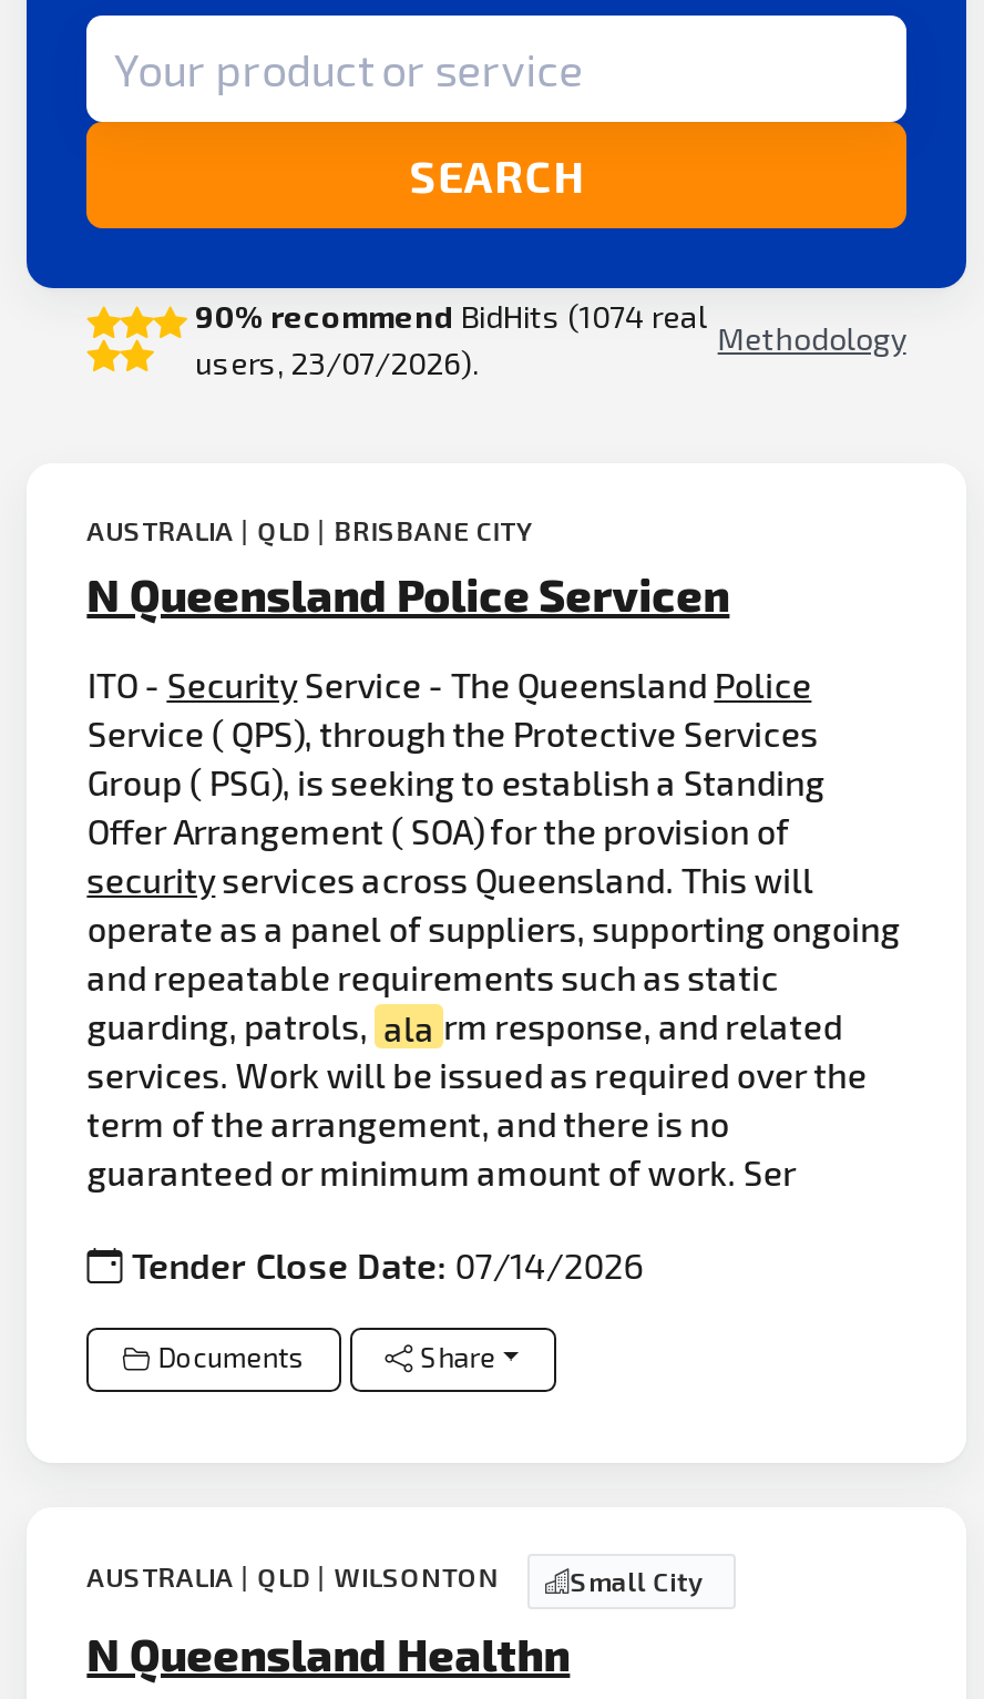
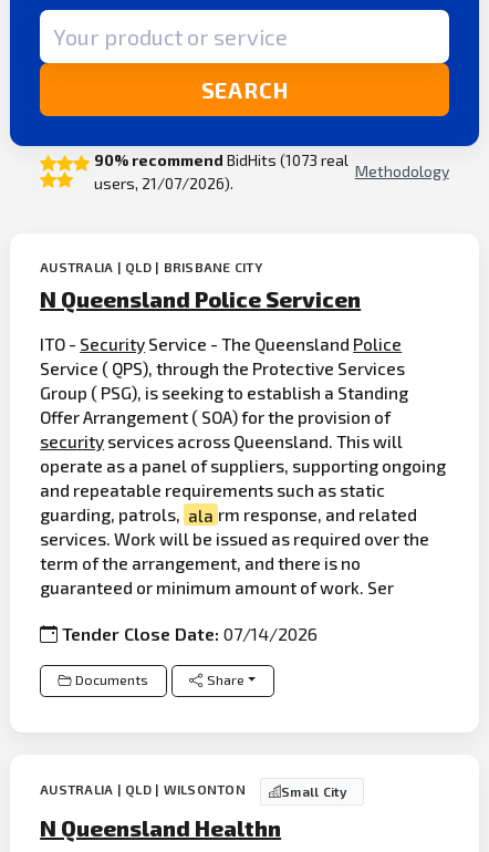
- 90% recommend BidHits (1074 real
+ 90% recommend BidHits (1073 real

- users, 23/07/2026).
+ users, 21/07/2026).
